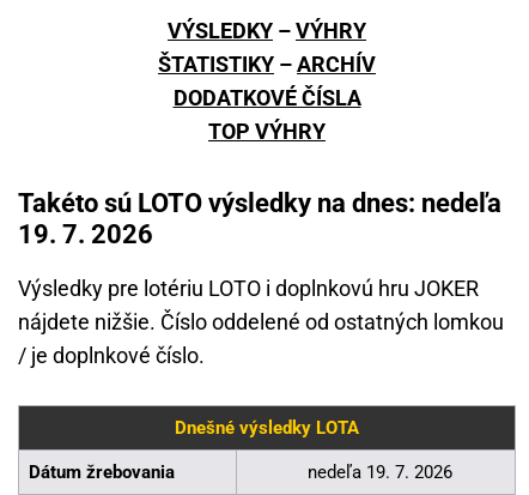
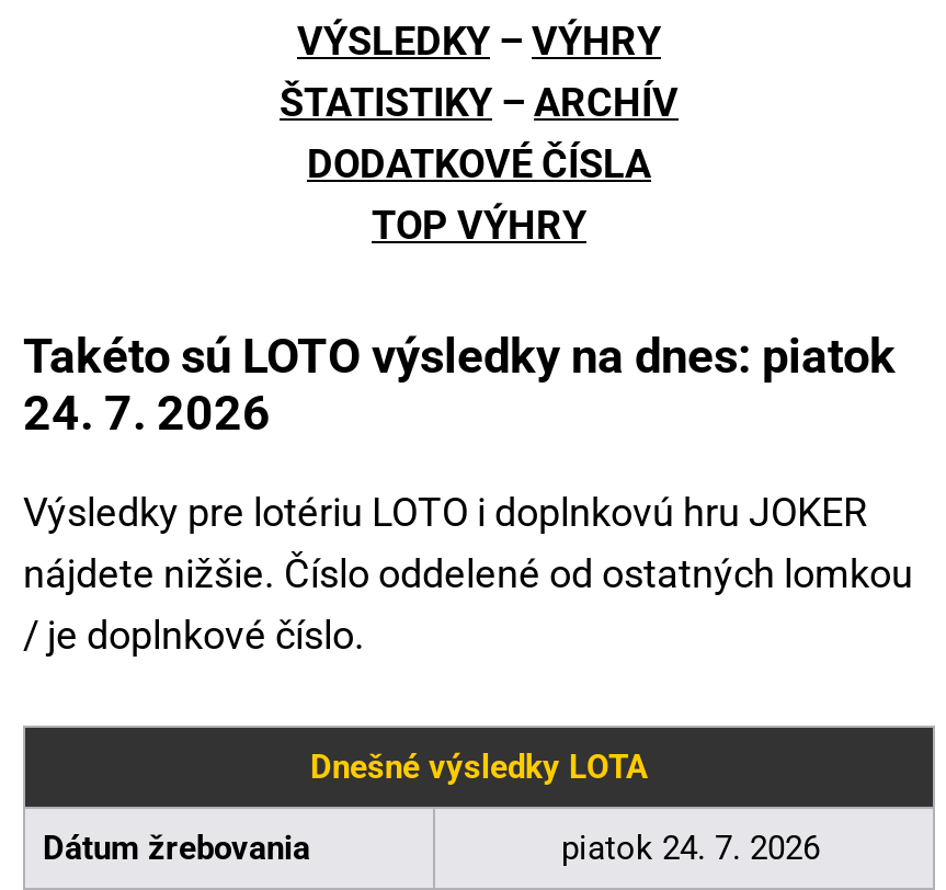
- Takéto sú LOTO výsledky na dnes: nedeľa
+ Takéto sú LOTO výsledky na dnes: piatok

- 19. 7. 2026
+ 24. 7. 2026

- nedeľa 19. 7. 2026
+ piatok 24. 7. 2026
